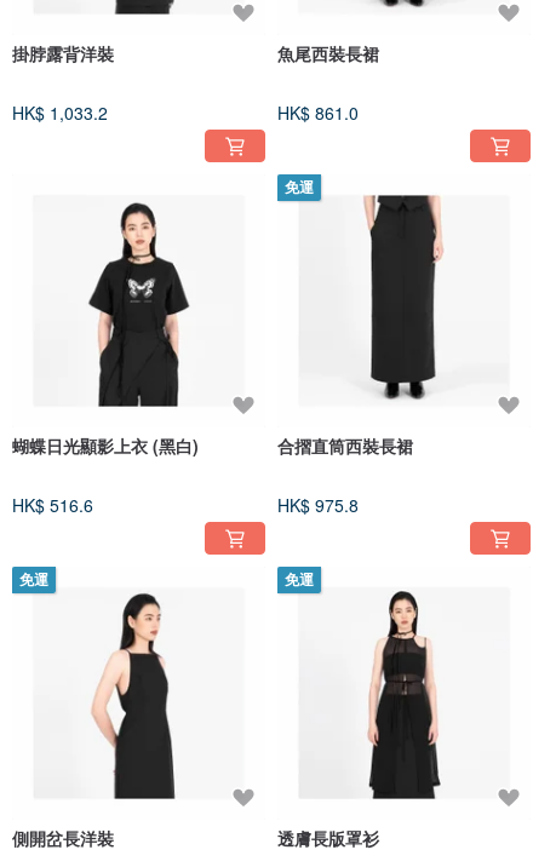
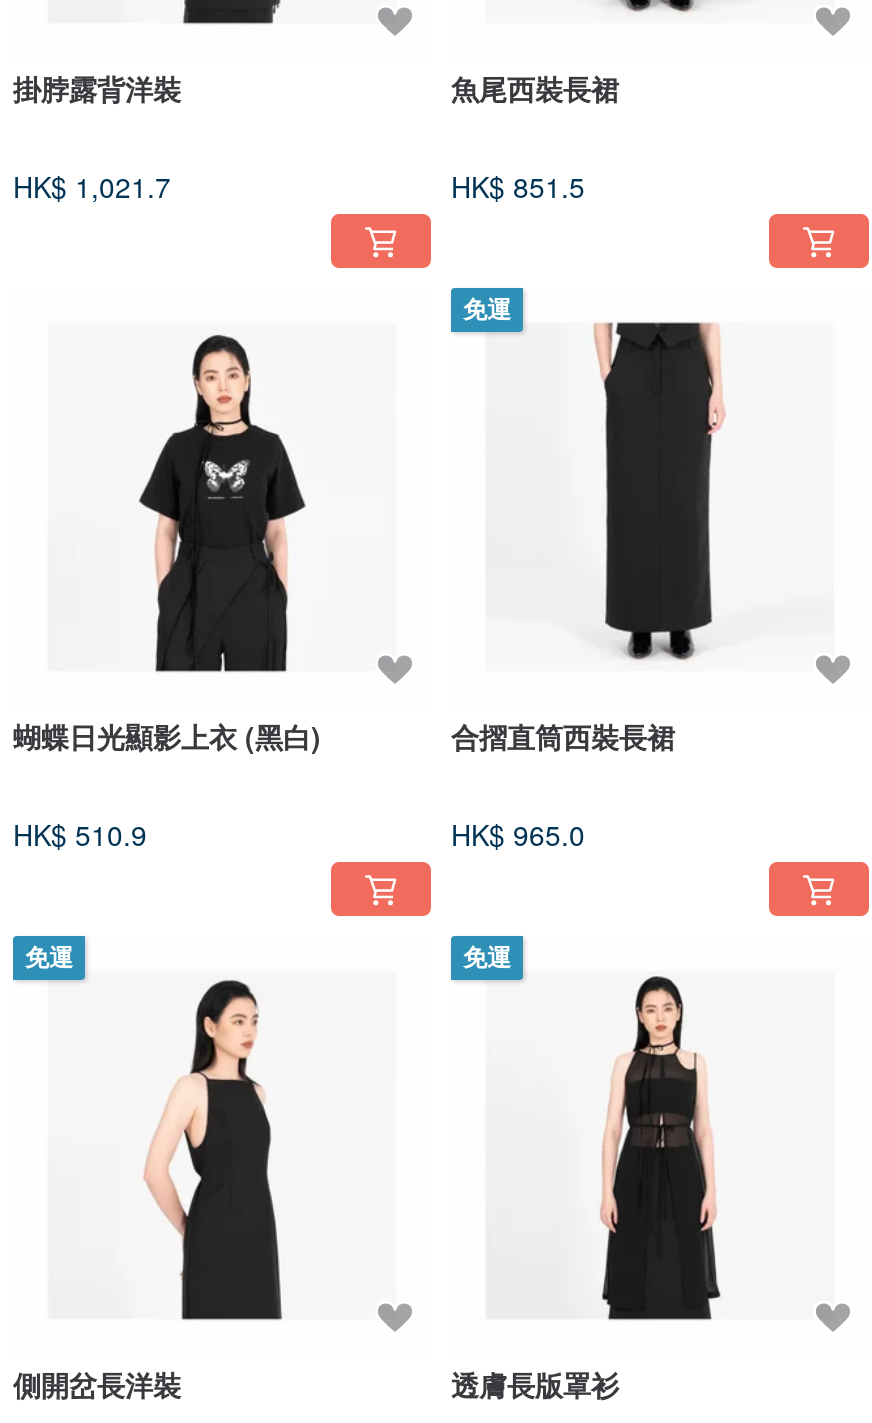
- HK$ 1,033.2
+ HK$ 1,021.7

- HK$ 861.0
+ HK$ 851.5

- HK$ 516.6
+ HK$ 510.9

- HK$ 975.8
+ HK$ 965.0
